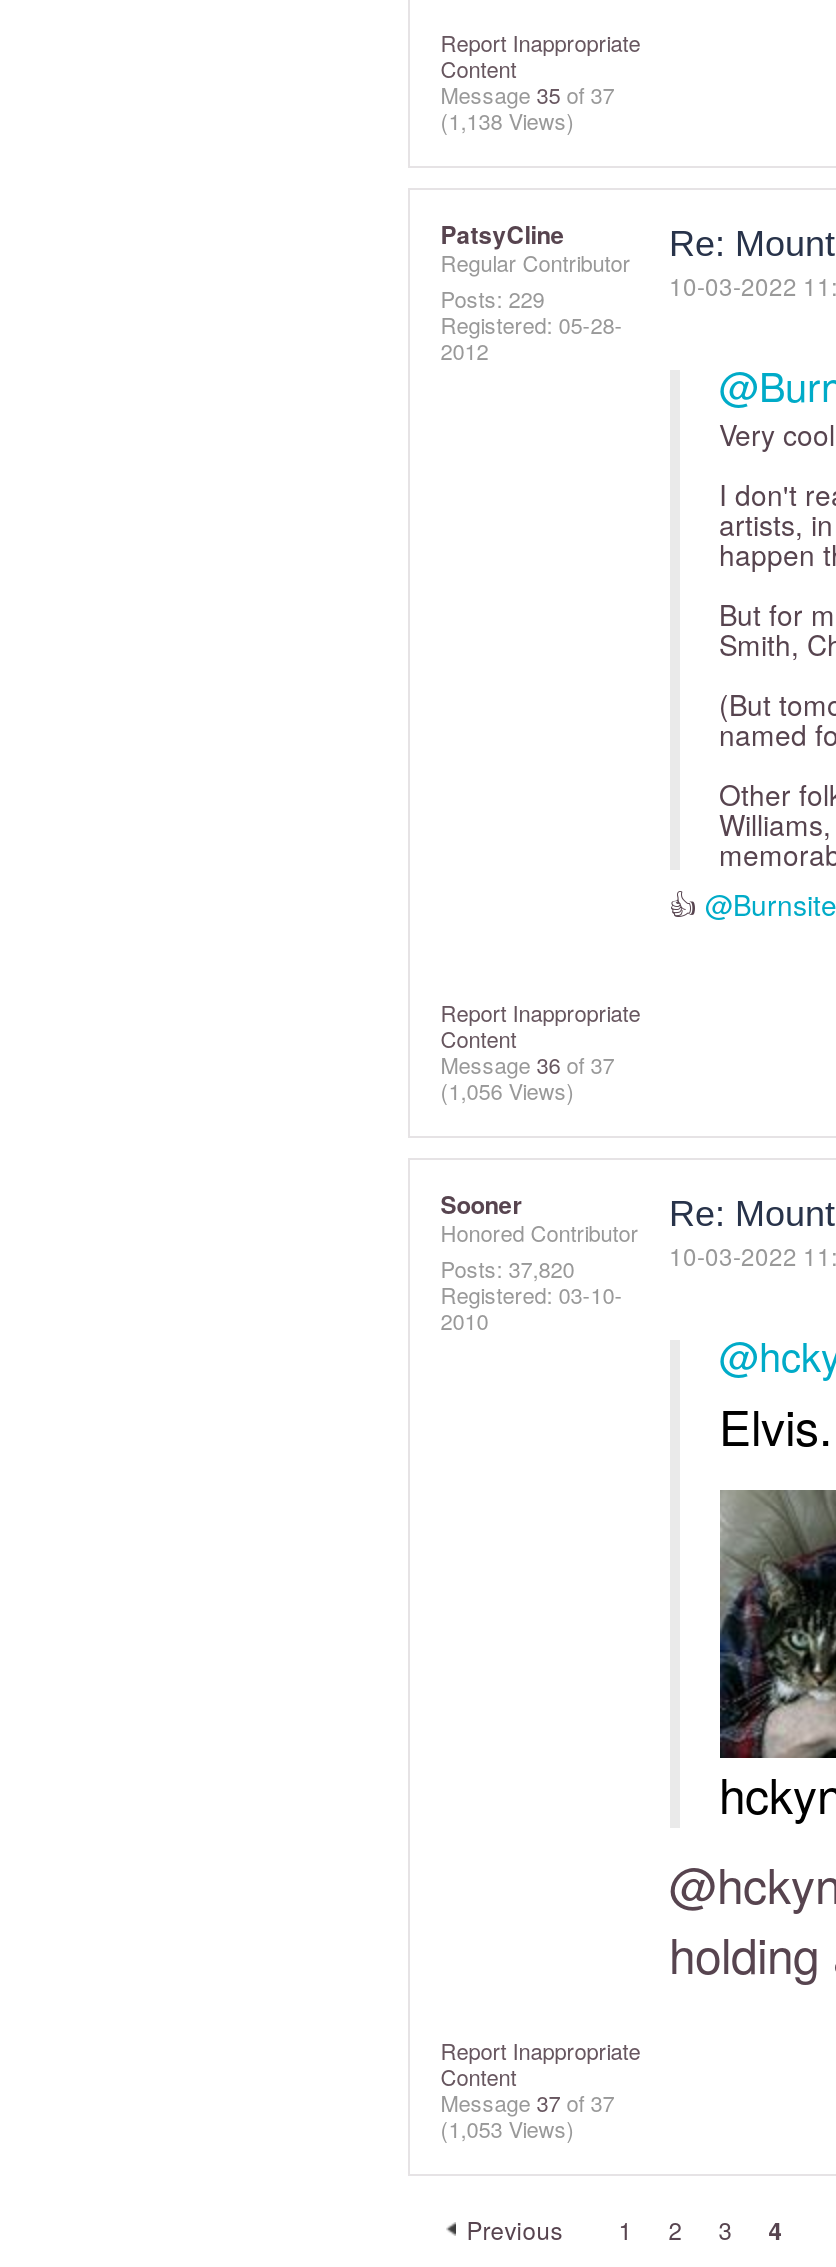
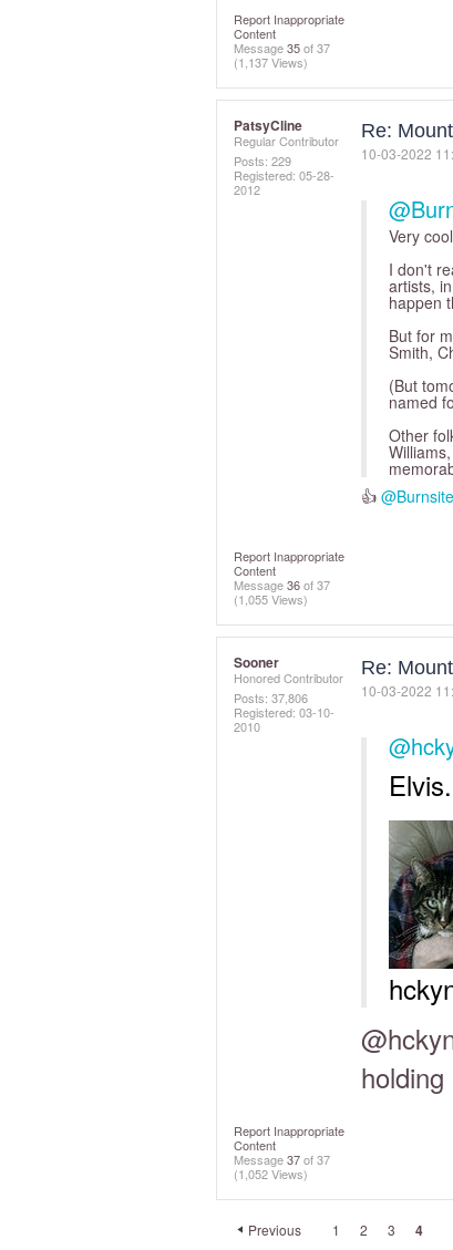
- (1,138 Views)
+ (1,137 Views)

- (1,056 Views)
+ (1,055 Views)

- Posts: 37,820
+ Posts: 37,806

- (1,053 Views)
+ (1,052 Views)
